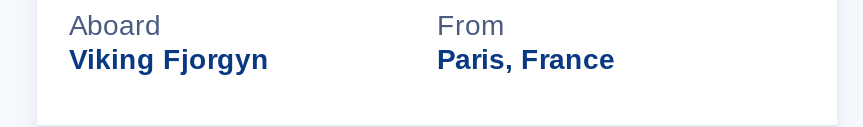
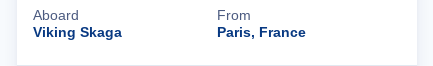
- Viking Fjorgyn
+ Viking Skaga
